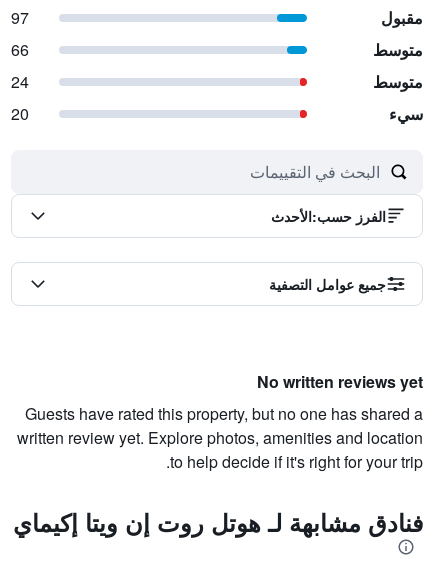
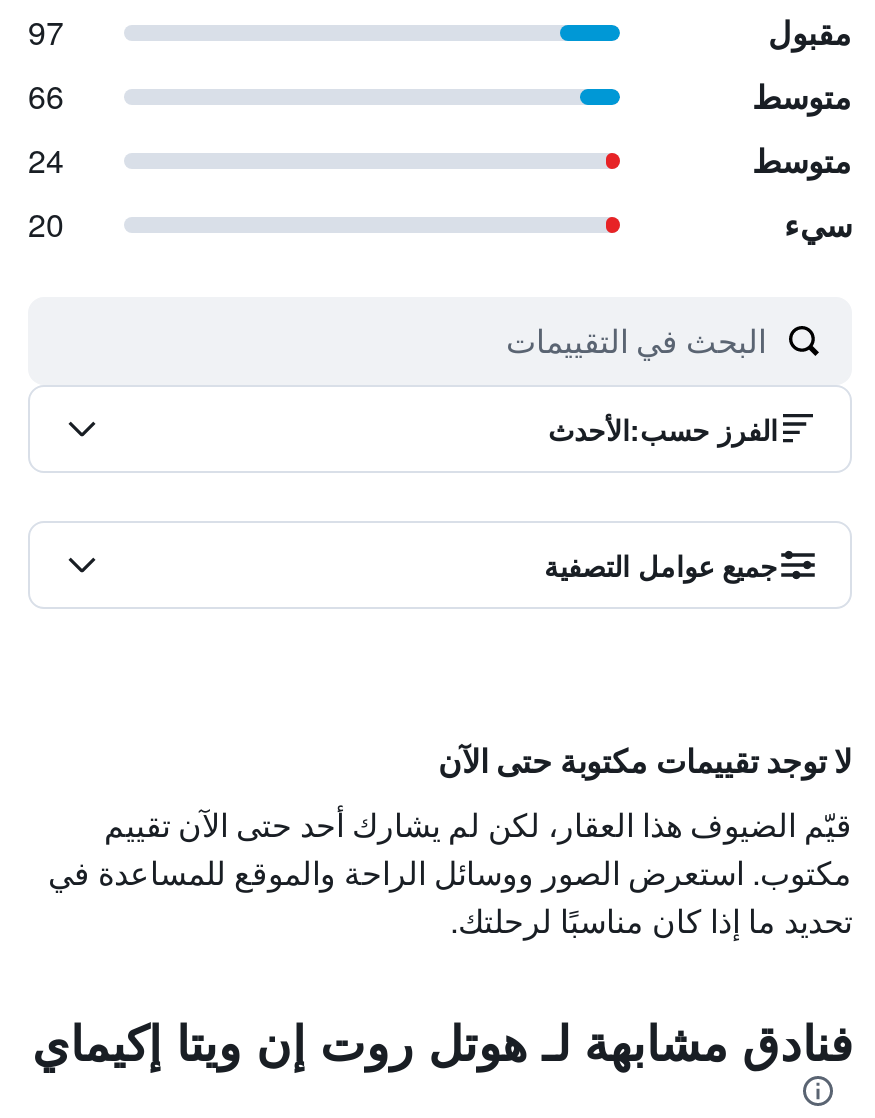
- No written reviews yet
- Guests have rated this property, but no one has shared a
- written review yet. Explore photos, amenities and location
- to help decide if it's right for your trip.
+ لا توجد تقييمات مكتوبة حتى الآن
+ قيّم الضيوف هذا العقار، لكن لم يشارك أحد حتى الآن تقييم
+ مكتوب. استعرض الصور ووسائل الراحة والموقع للمساعدة في
+ تحديد ما إذا كان مناسبًا لرحلتك.
